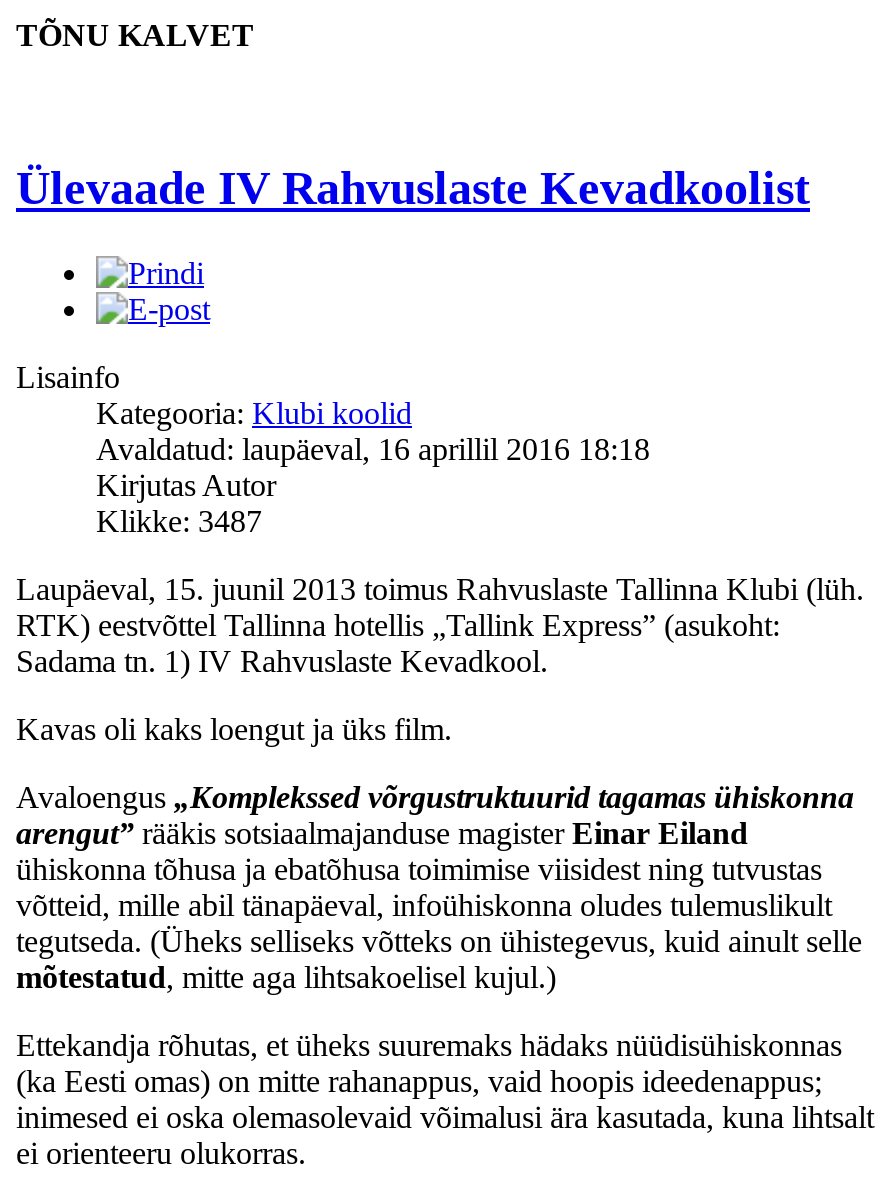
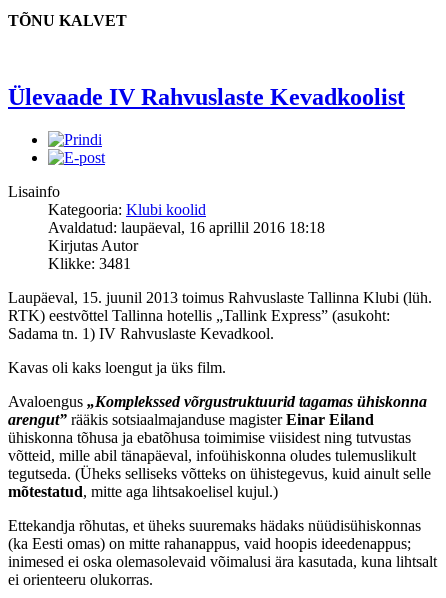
- Klikke: 3487
+ Klikke: 3481
